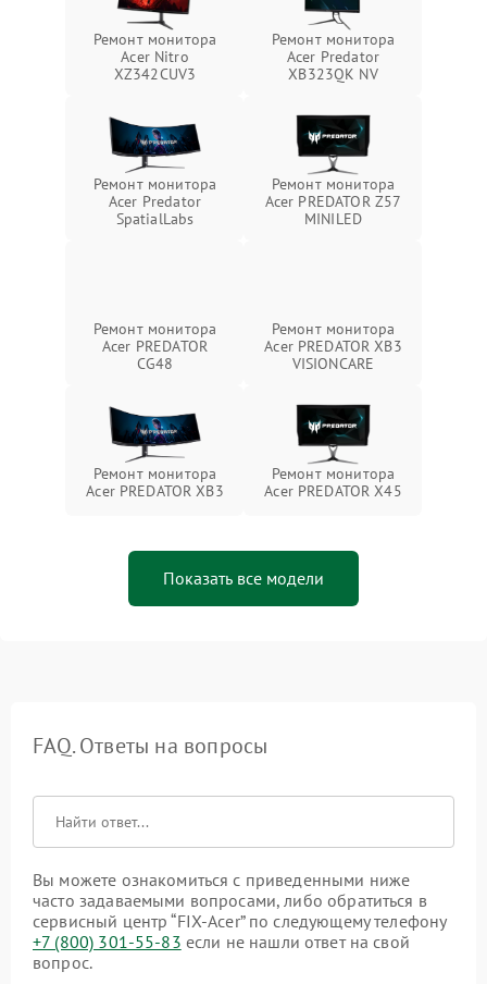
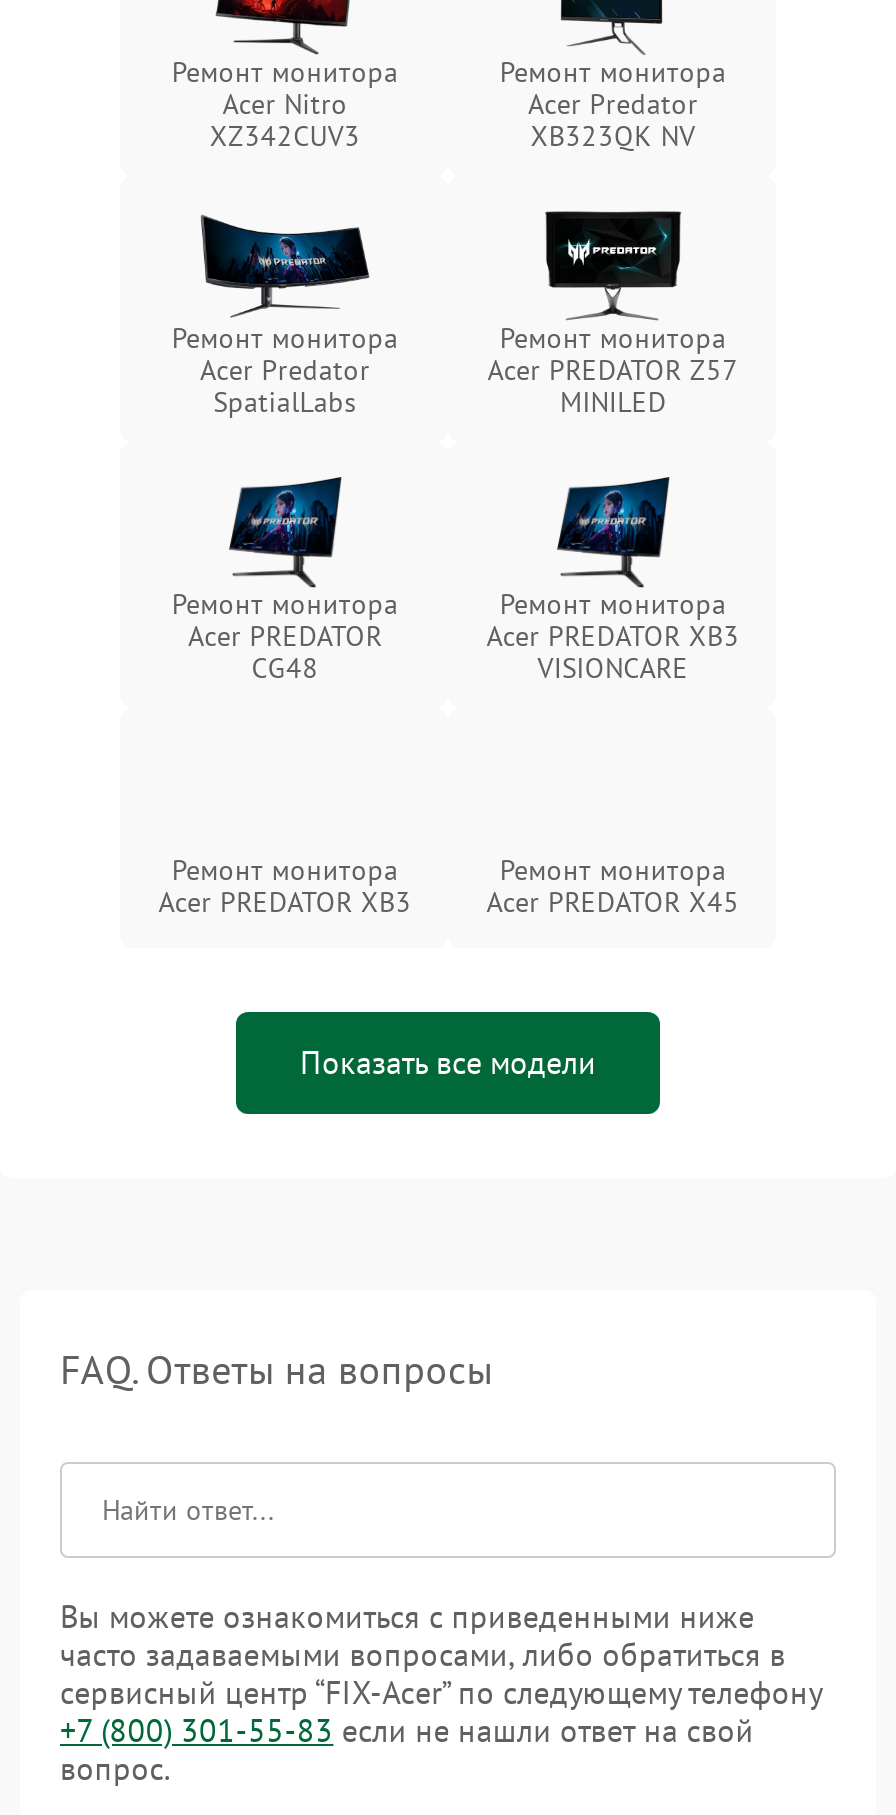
+ [image]

+ [image]

- [image]

- [image]
